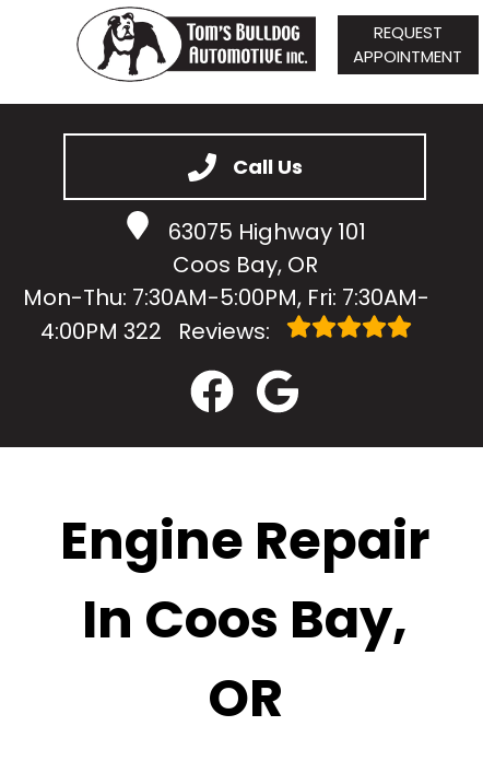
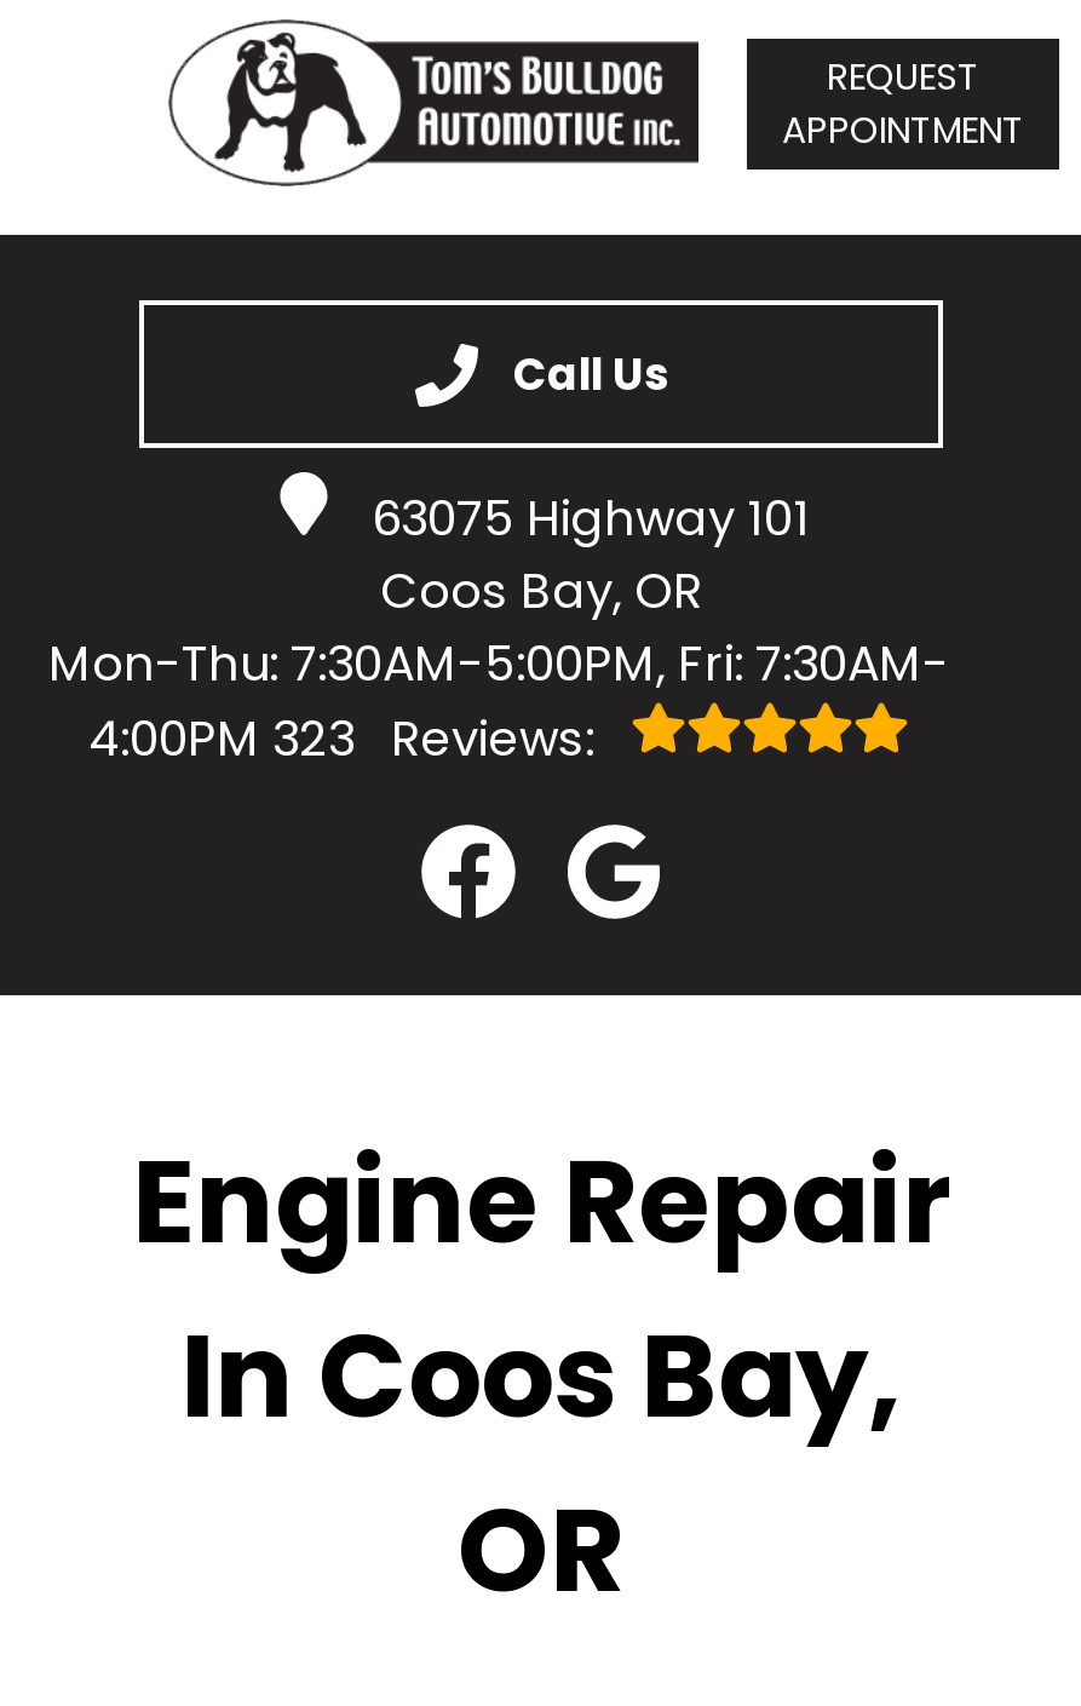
- 4:00PM 322 Reviews:
+ 4:00PM 323 Reviews:
